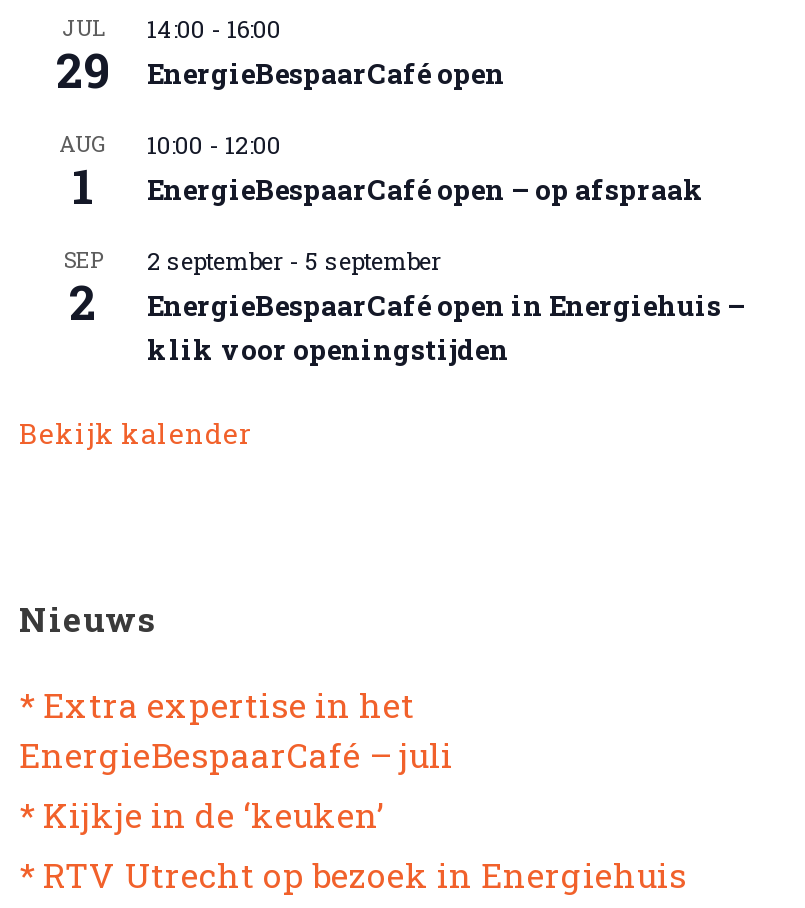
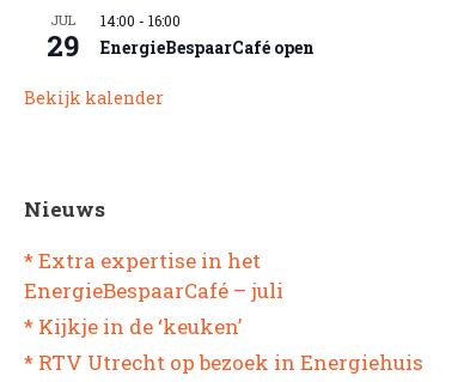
- AUG
- 1

- 10:00 - 12:00
- EnergieBespaarCafé open – op afspraak
- SEP
- 2

- 2 september - 5 september
- EnergieBespaarCafé open in Energiehuis –
- klik voor openingstijden
